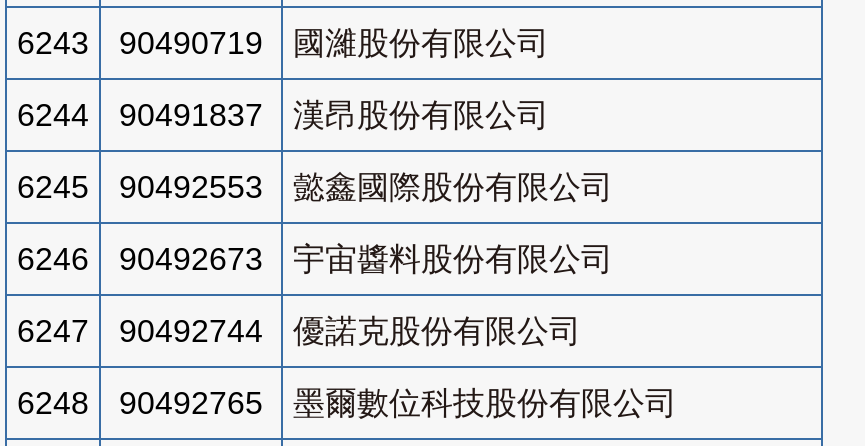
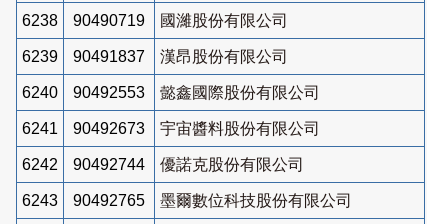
- 6243 90490719 國濰股份有限公司
+ 6238 90490719 國濰股份有限公司

- 6244 90491837 漢昂股份有限公司
+ 6239 90491837 漢昂股份有限公司

- 6245 90492553 懿鑫國際股份有限公司
+ 6240 90492553 懿鑫國際股份有限公司

- 6246 90492673 宇宙醬料股份有限公司
+ 6241 90492673 宇宙醬料股份有限公司

- 6247 90492744 優諾克股份有限公司
+ 6242 90492744 優諾克股份有限公司

- 6248 90492765 墨爾數位科技股份有限公司
+ 6243 90492765 墨爾數位科技股份有限公司
